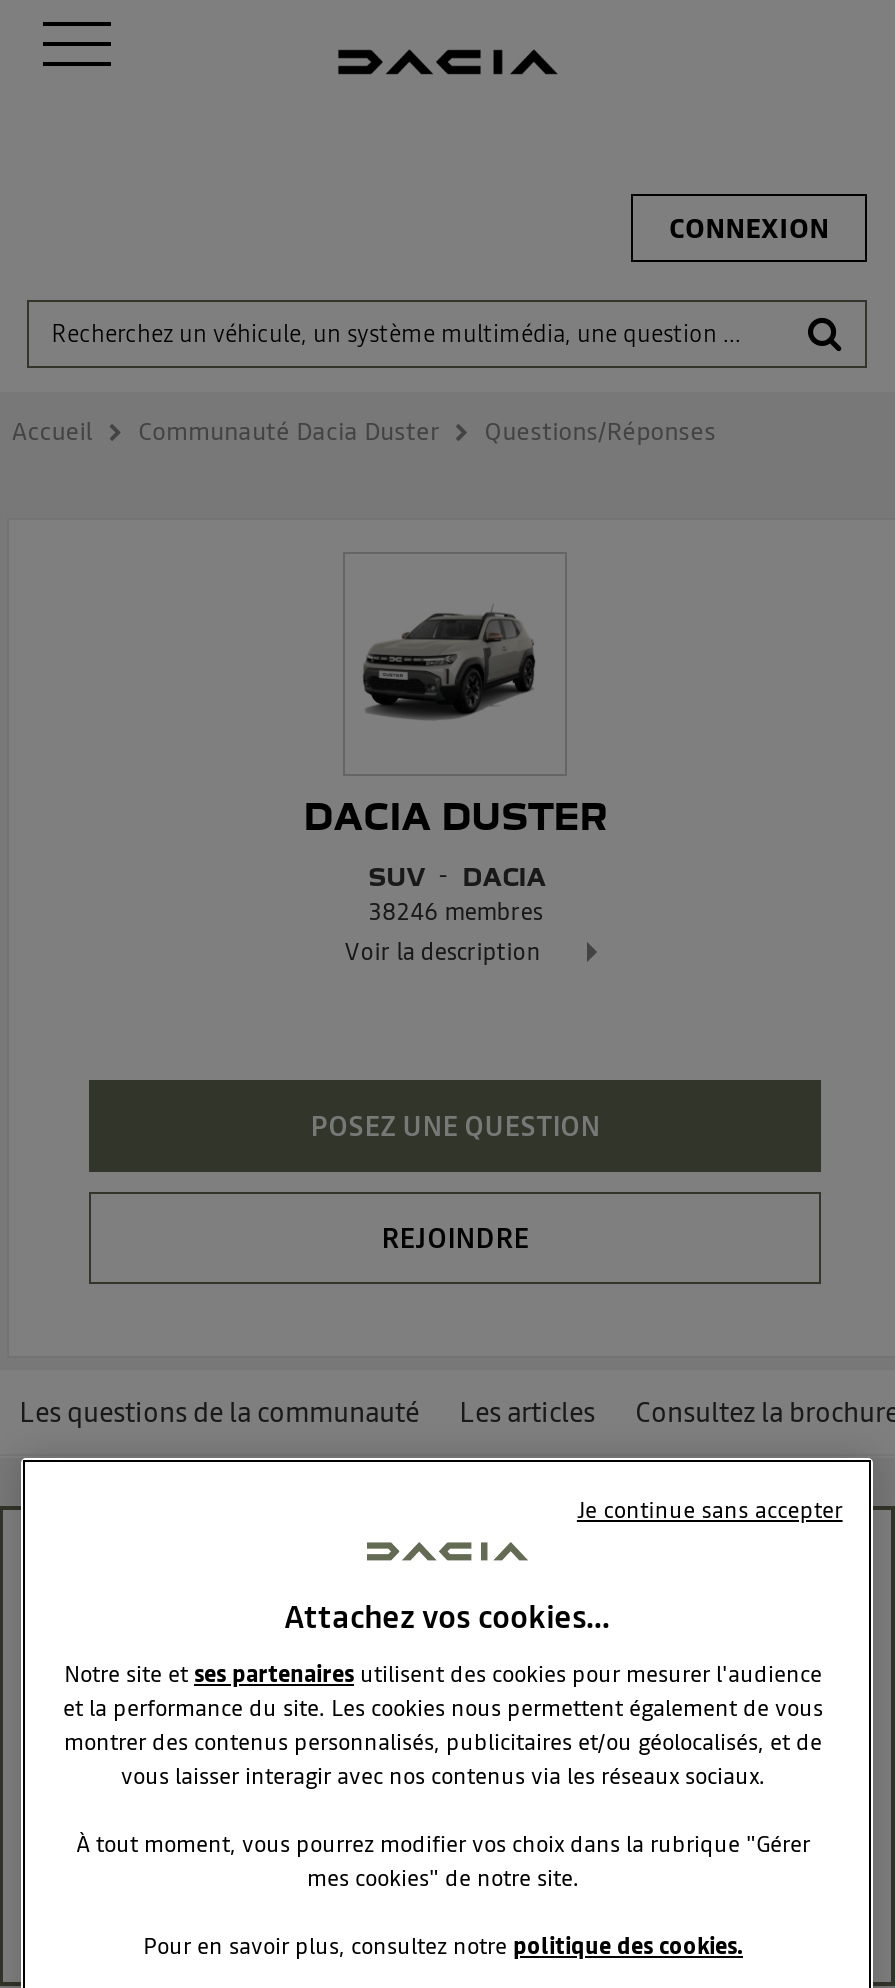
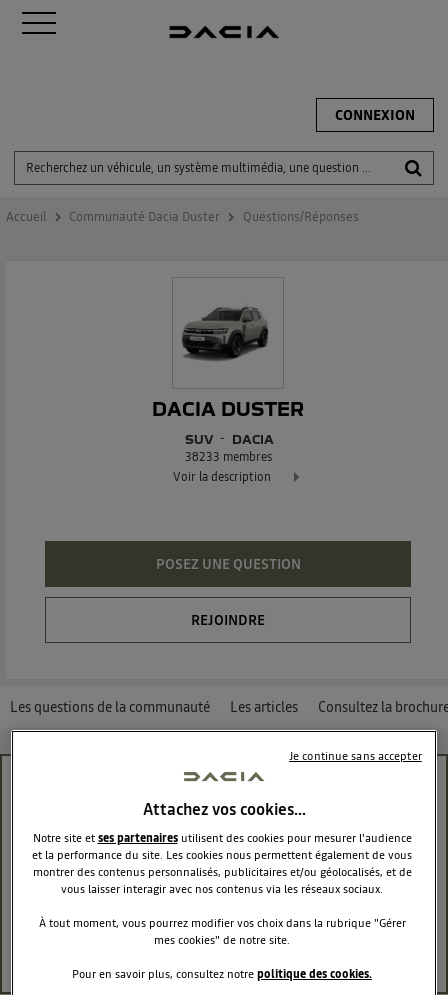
- 38246 membres
+ 38233 membres
